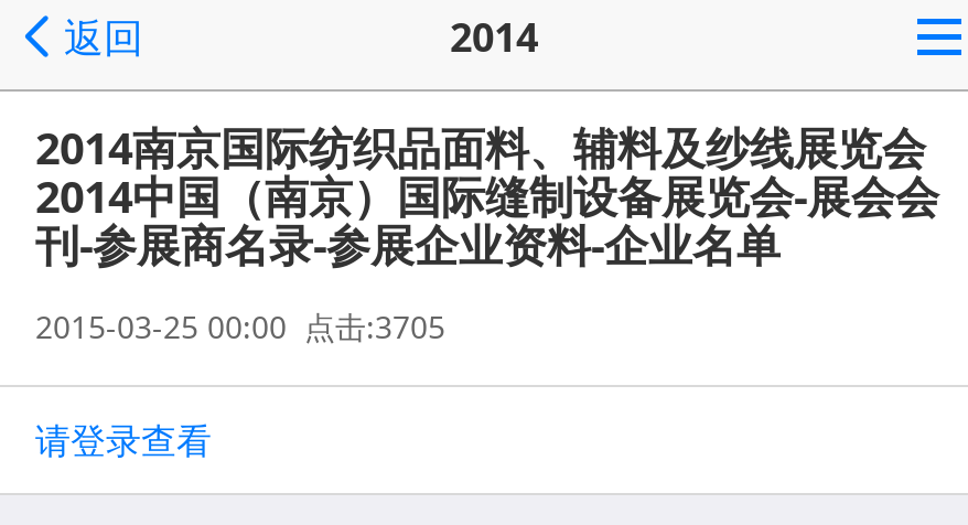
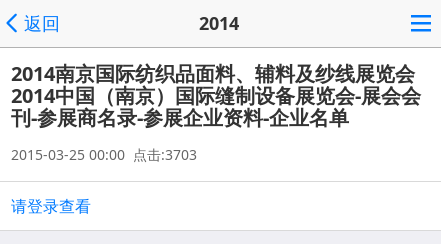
- 2015-03-25 00:00 点击:3705
+ 2015-03-25 00:00 点击:3703
